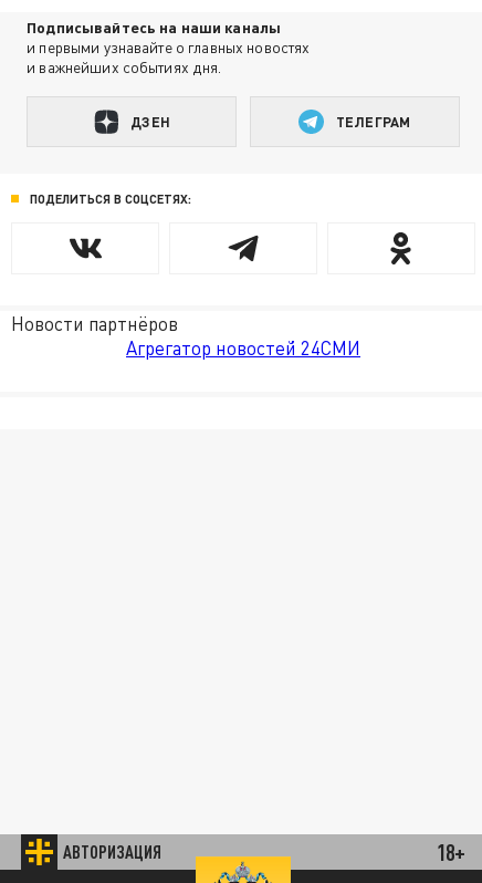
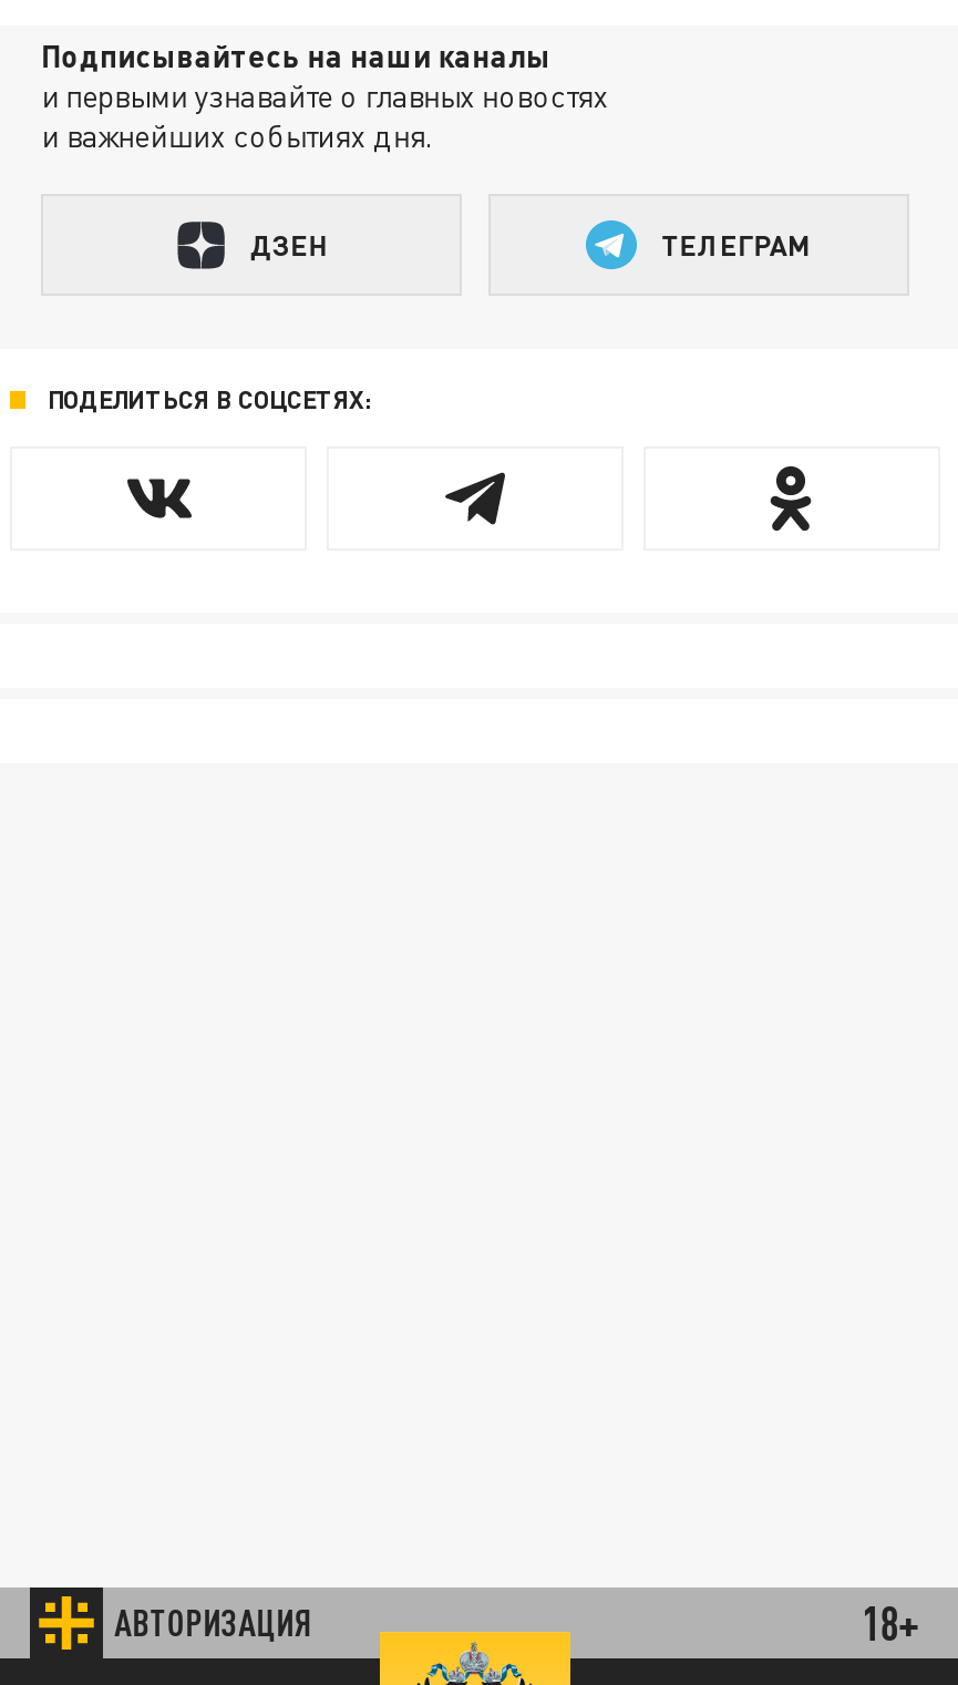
- Новости партнёров
- Агрегатор новостей 24СМИ
